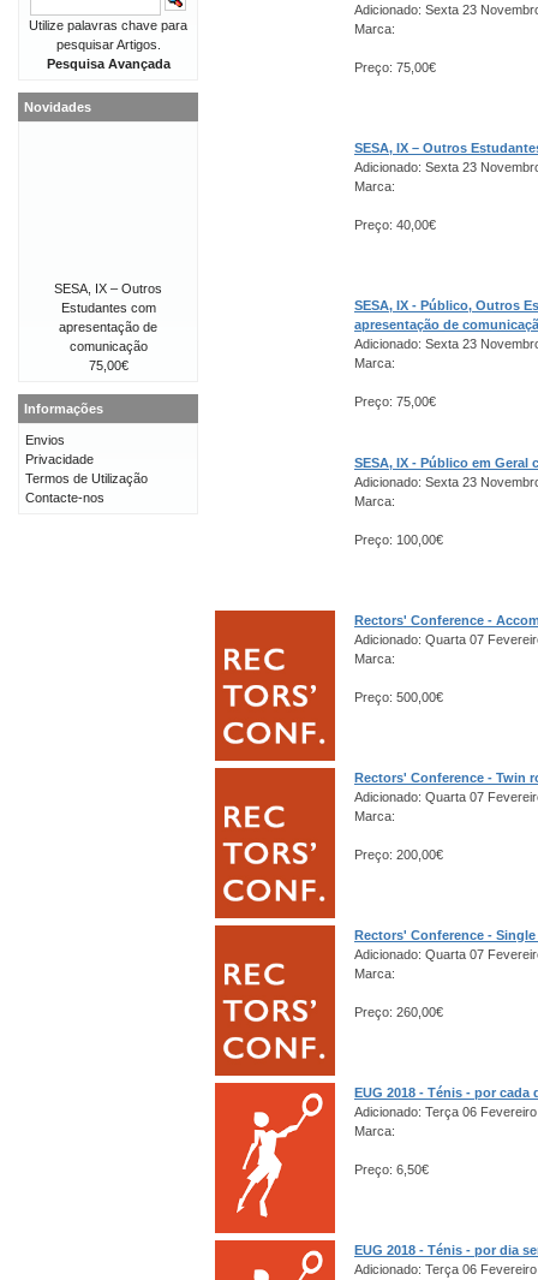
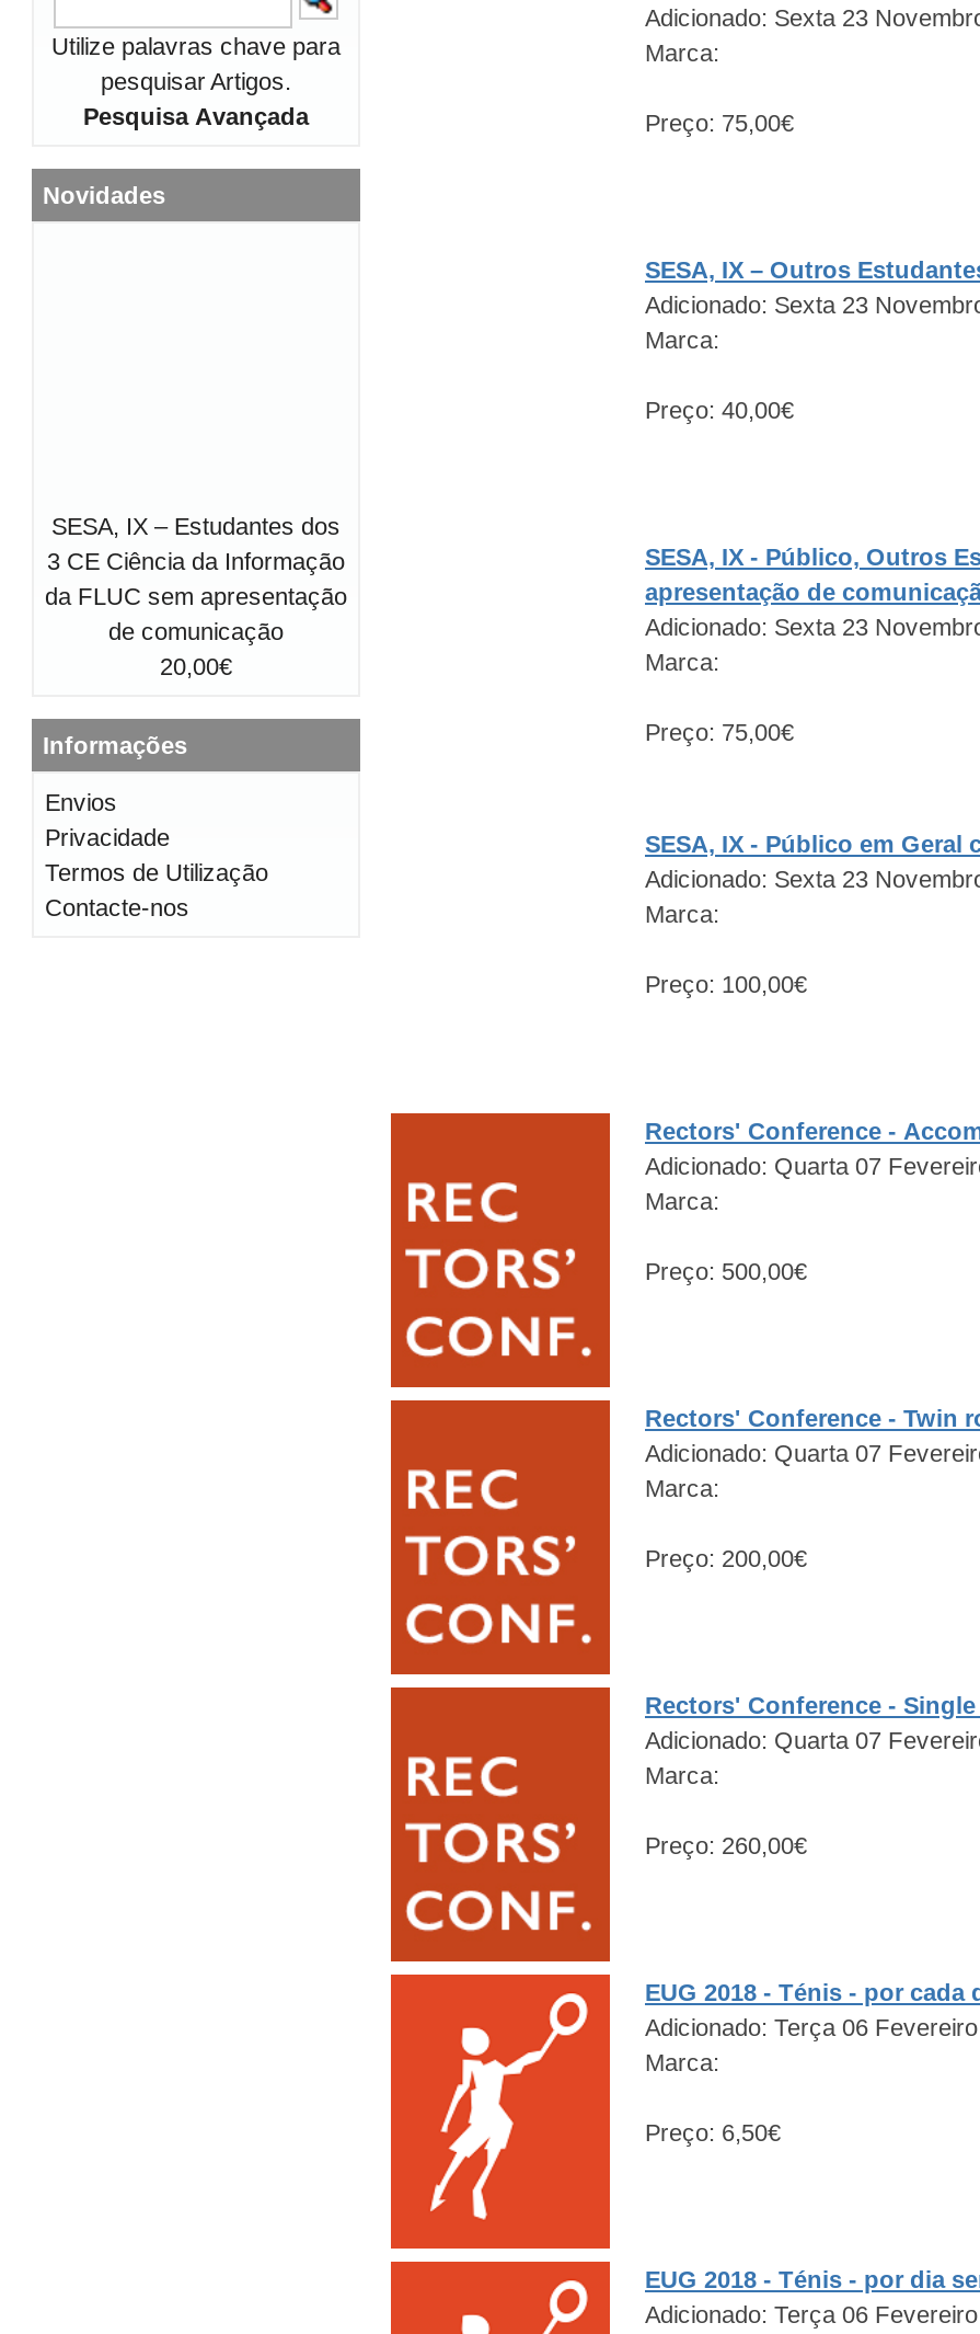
- SESA, IX – Outros
- Estudantes com
- apresentação de
- comunicação
- 75,00€
+ SESA, IX – Estudantes dos
+ 3 CE Ciência da Informação
+ da FLUC sem apresentação
+ de comunicação
+ 20,00€
